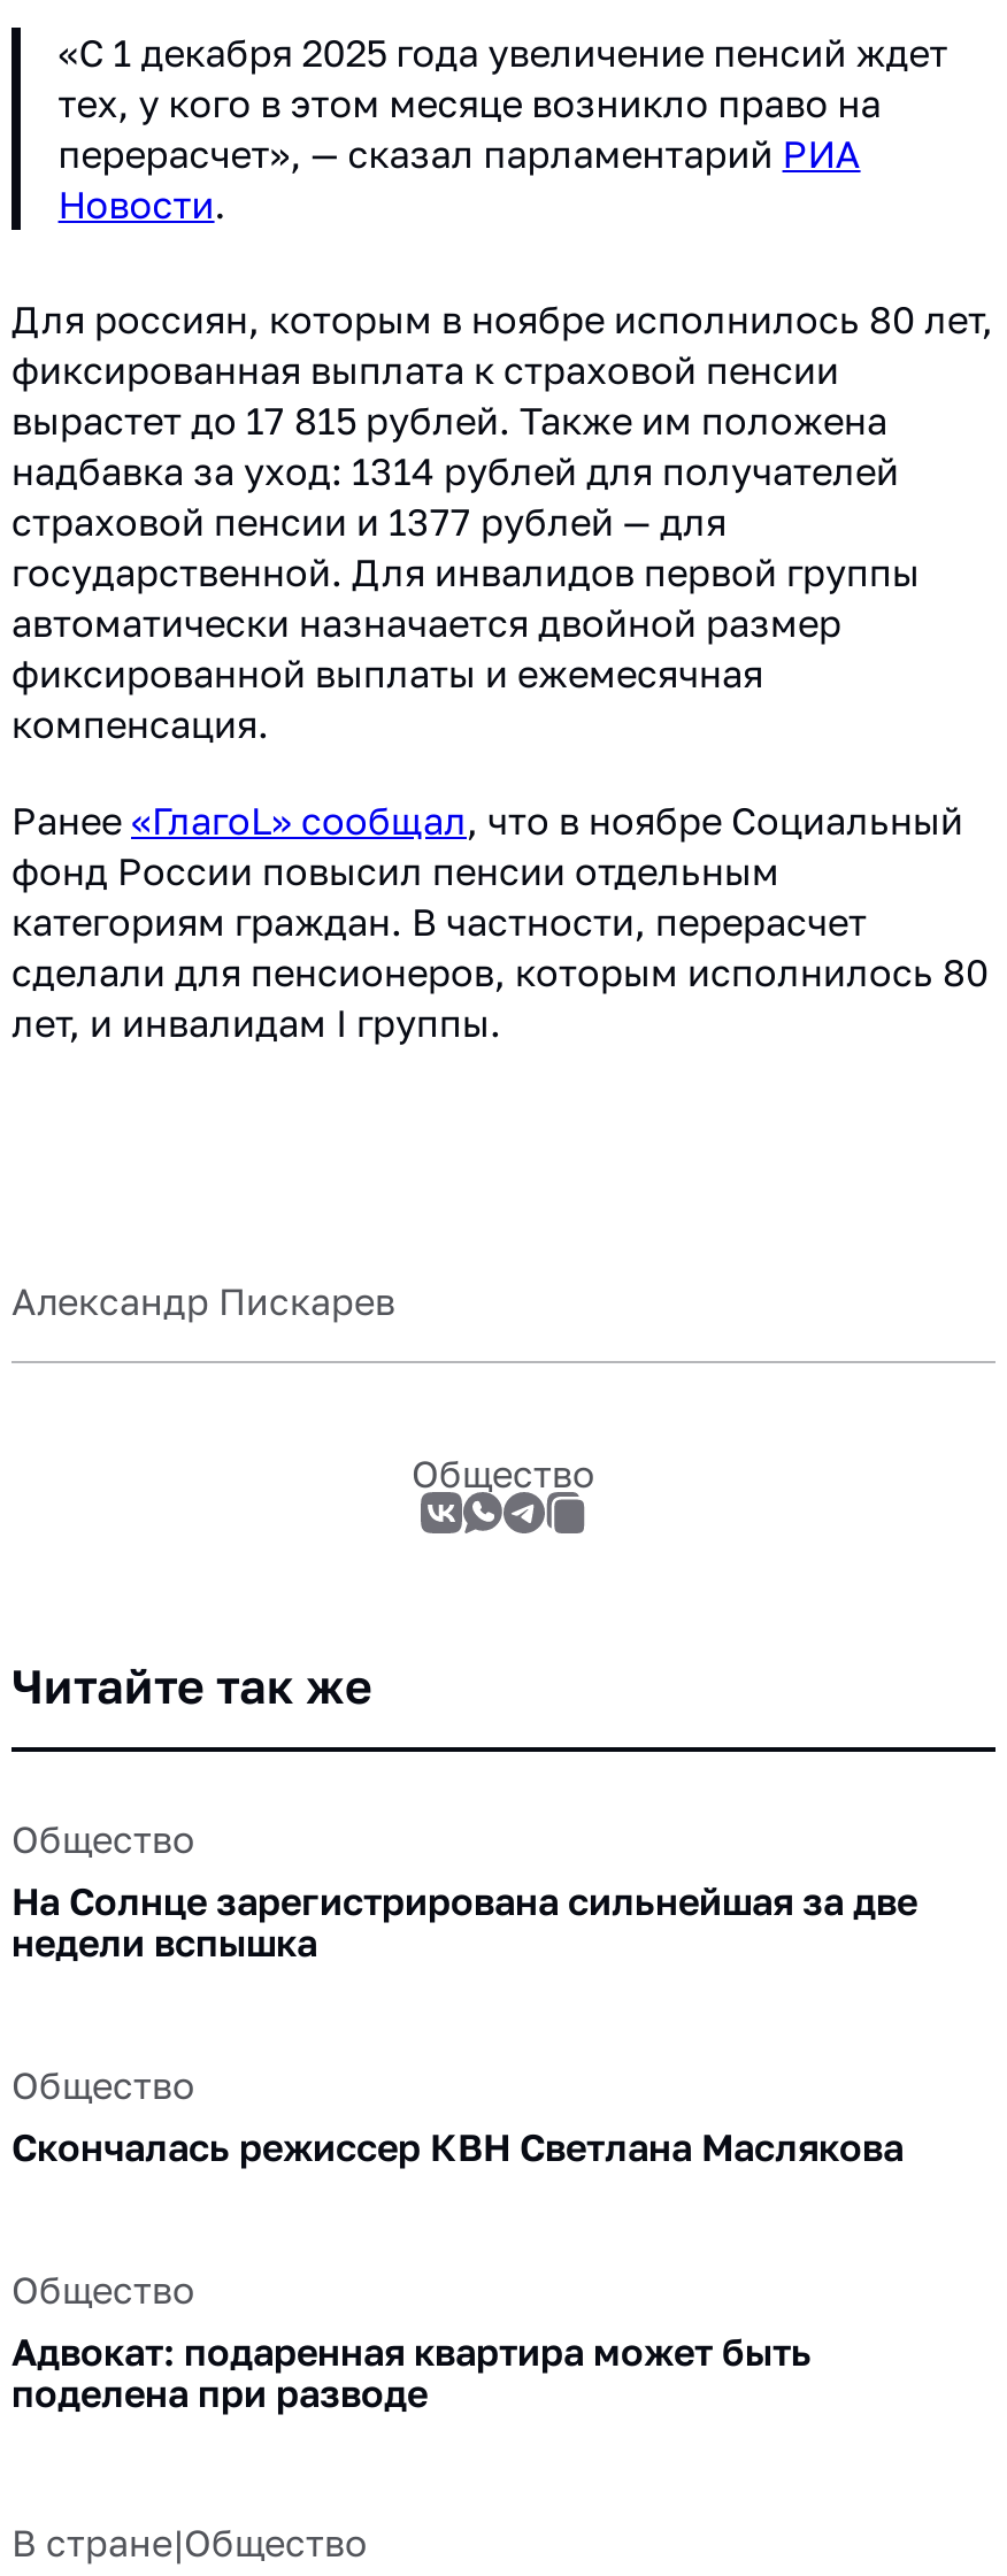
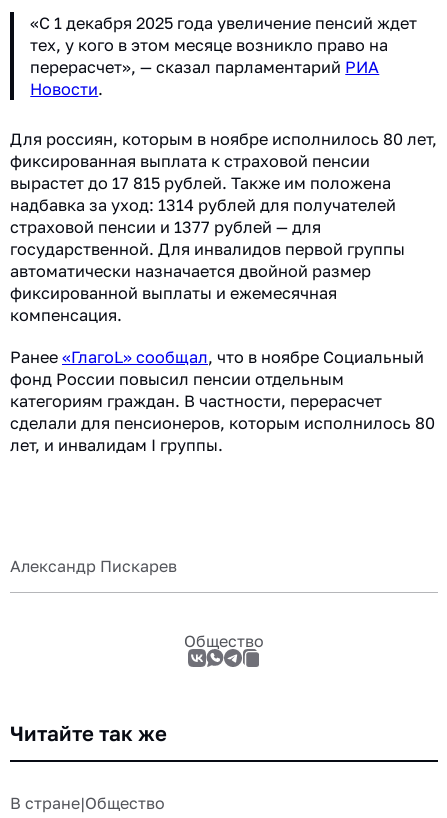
- Общество
- На Солнце зарегистрирована сильнейшая за две
- недели вспышка
- Общество
- Скончалась режиссер КВН Светлана Маслякова
- Общество
- Адвокат: подаренная квартира может быть
- поделена при разводе
